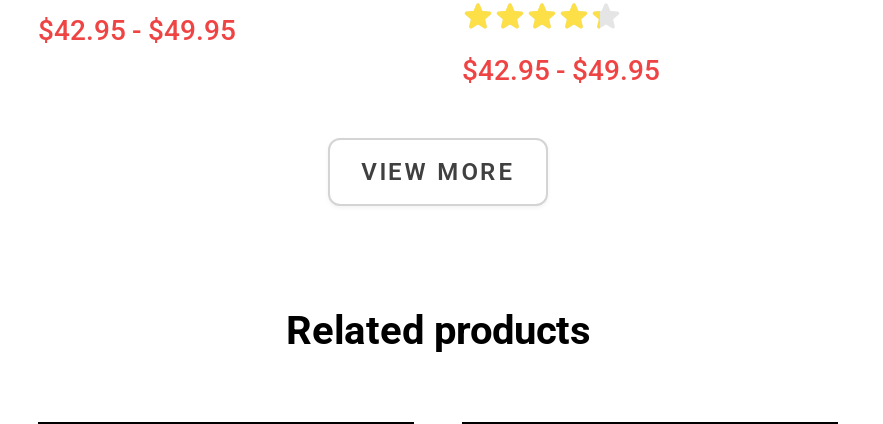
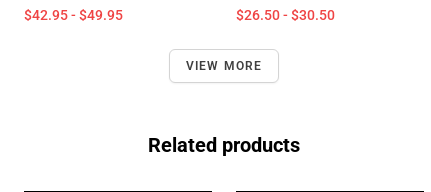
- $42.95 - $49.95
+ $26.50 - $30.50
